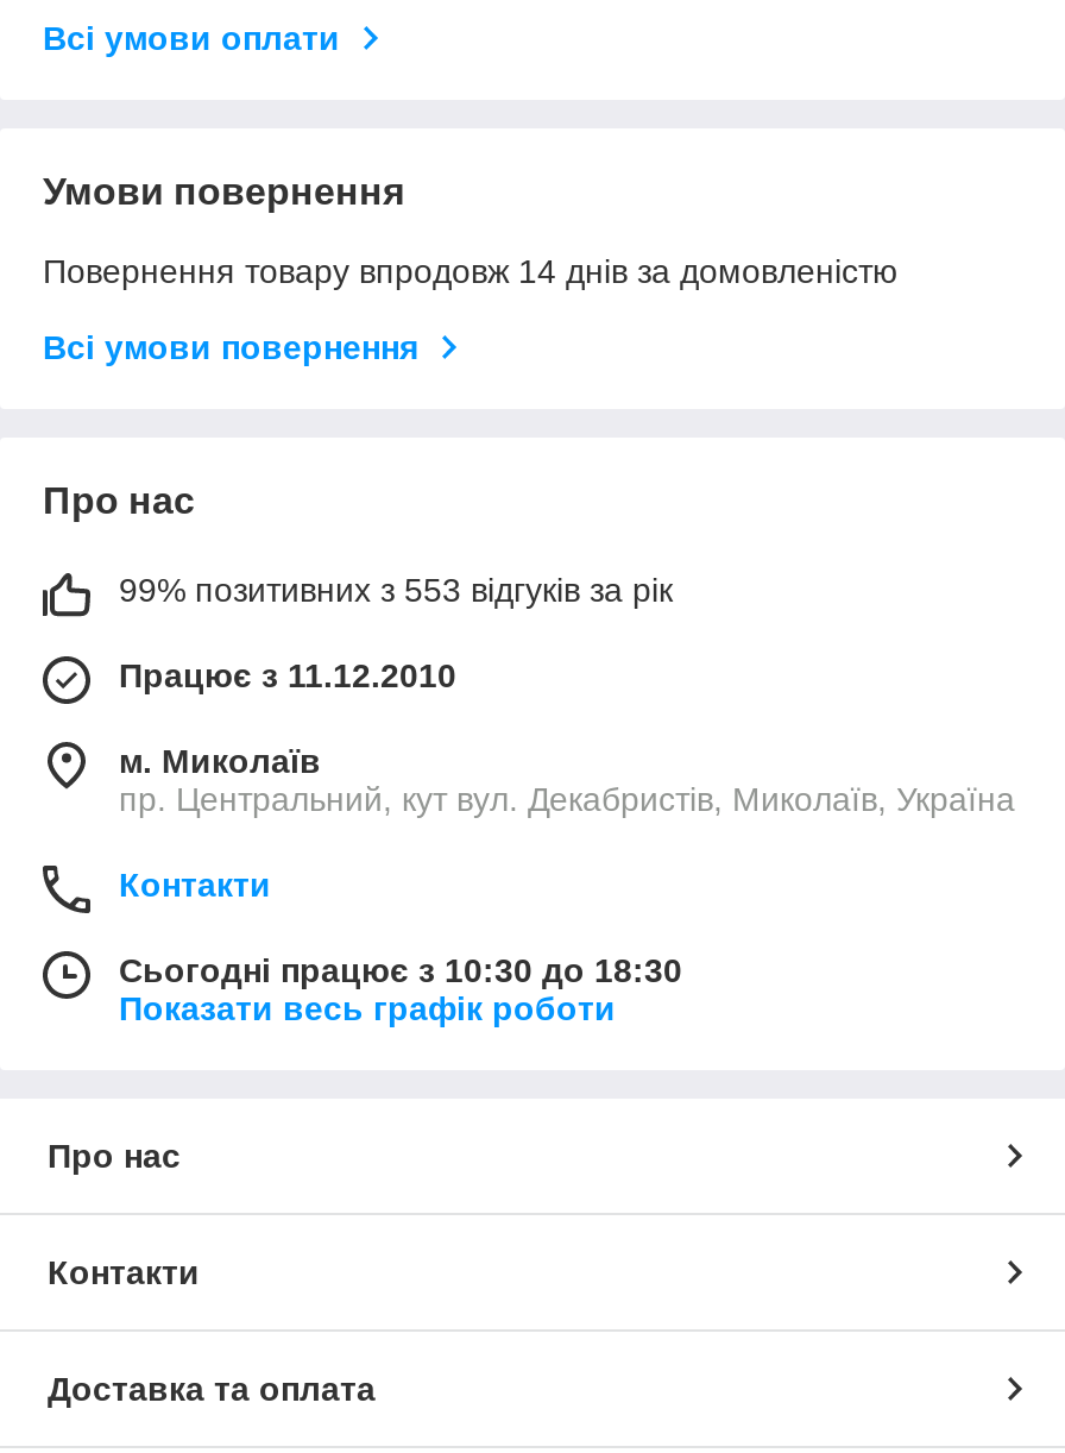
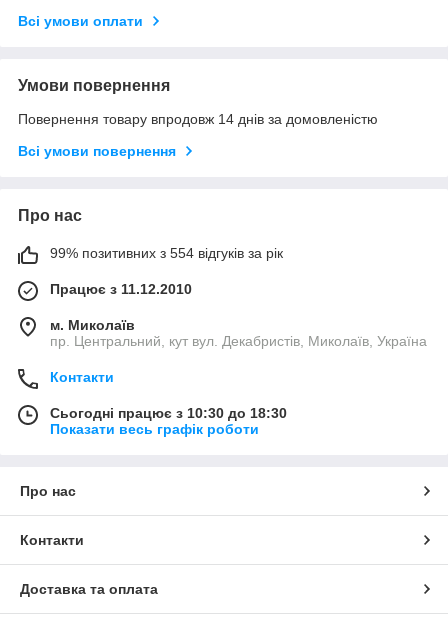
- 99% позитивних з 553 відгуків за рік
+ 99% позитивних з 554 відгуків за рік
